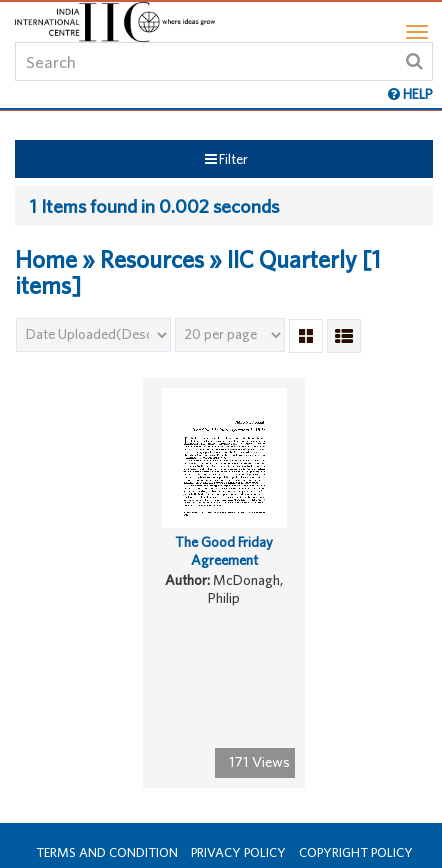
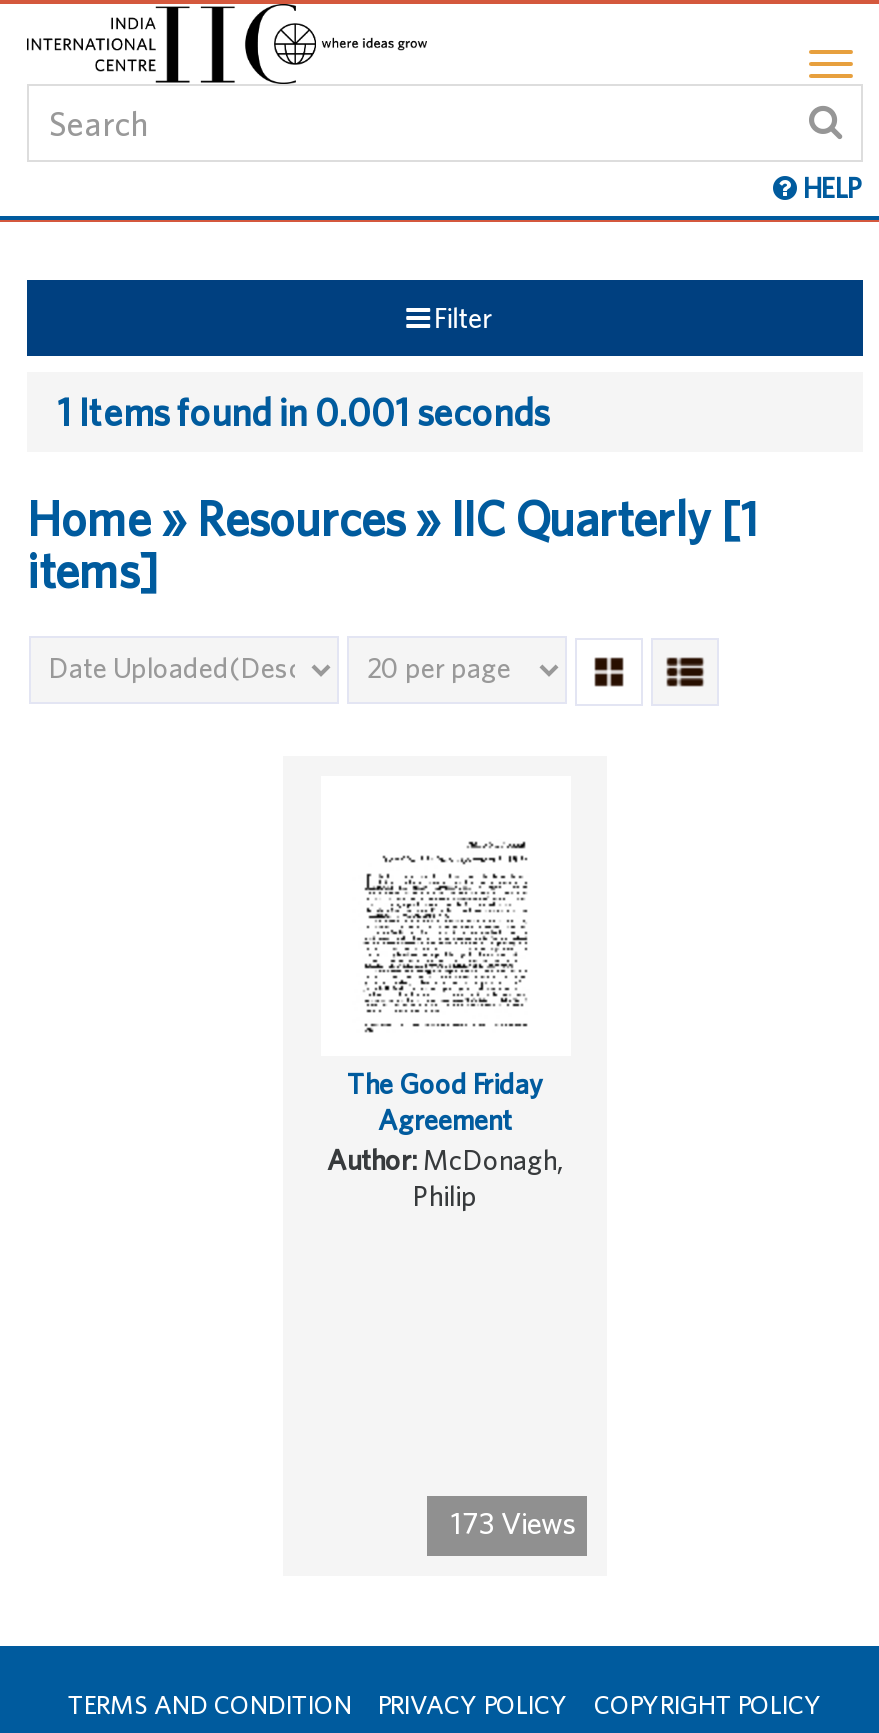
- 1 Items found in 0.002 seconds
+ 1 Items found in 0.001 seconds

- 171 Views
+ 173 Views
